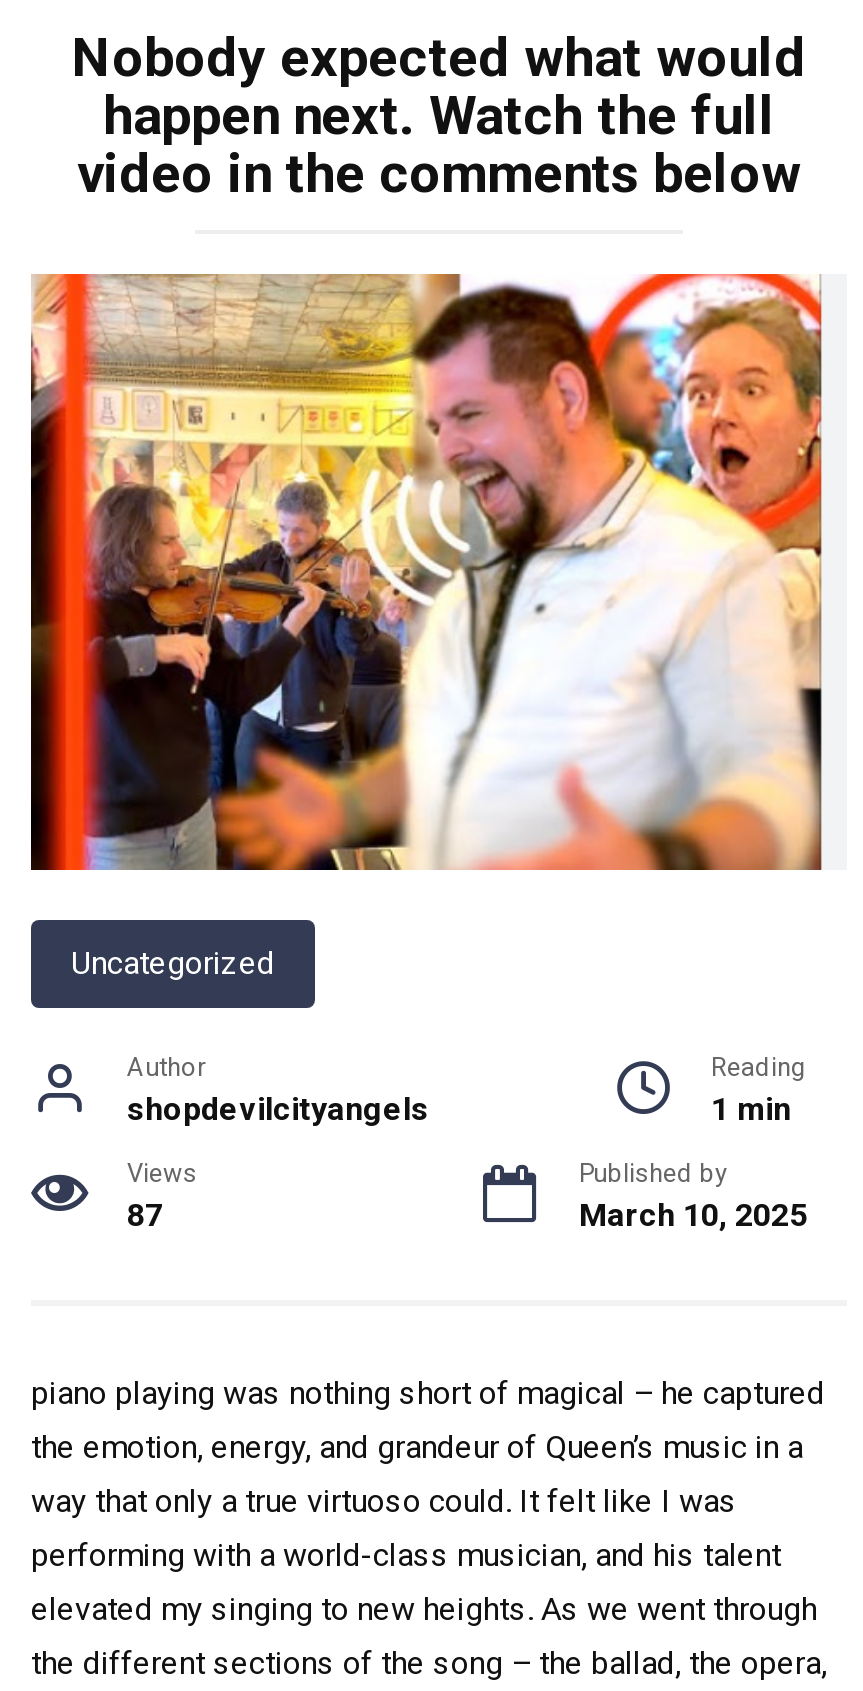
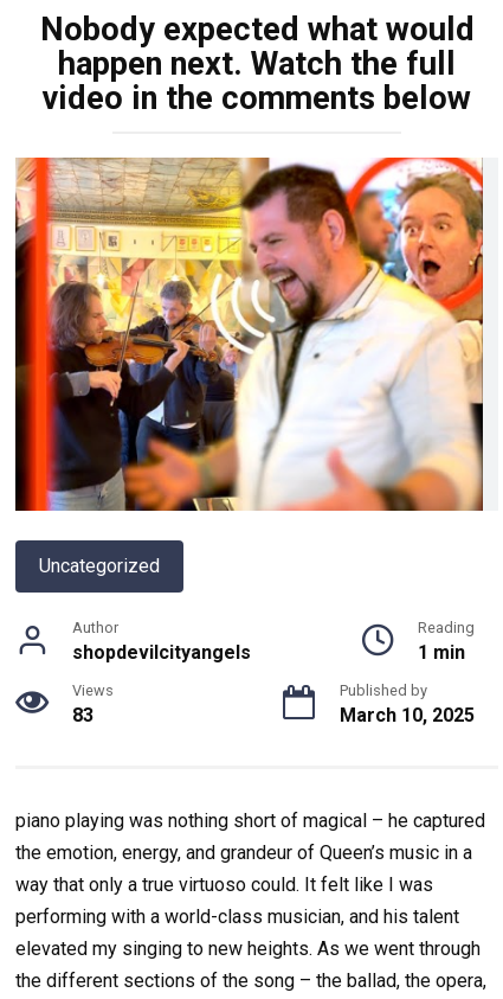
- 87
+ 83
